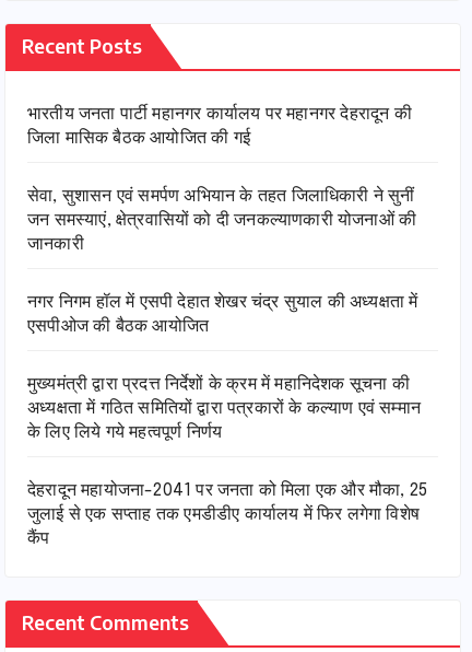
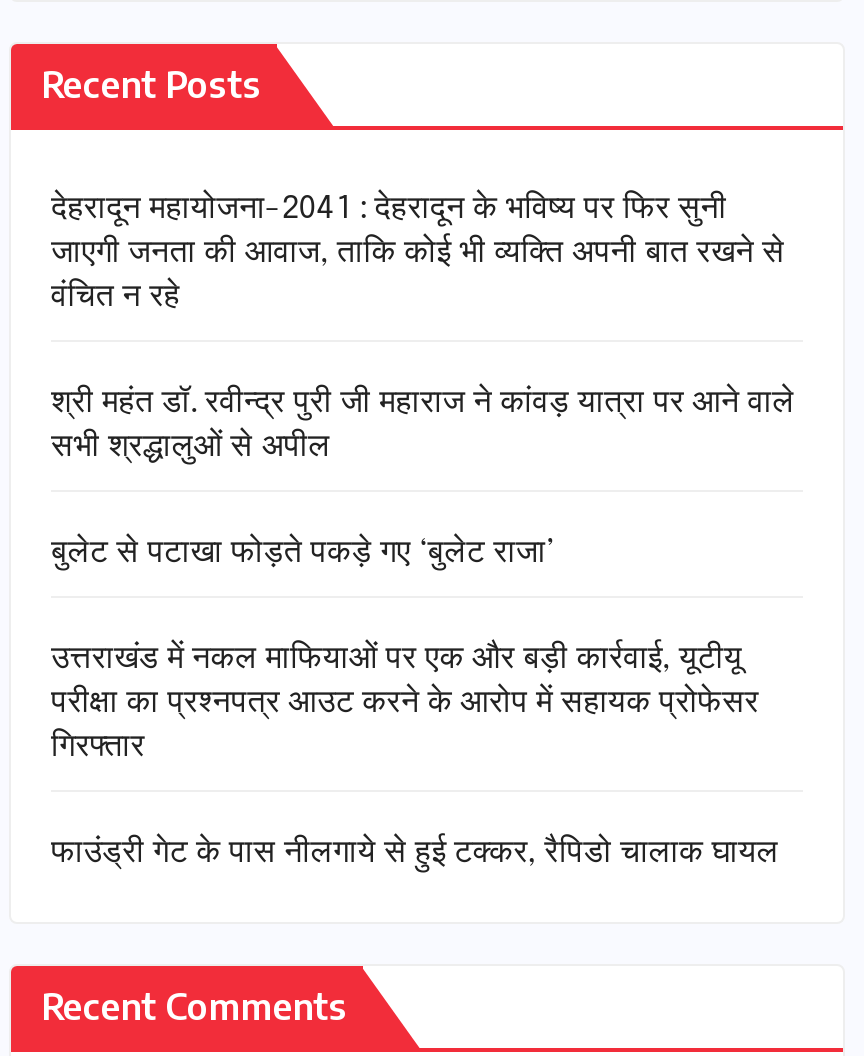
- भारतीय जनता पार्टी महानगर कार्यालय पर महानगर देहरादून की
- जिला मासिक बैठक आयोजित की गई
+ देहरादून महायोजना-2041 : देहरादून के भविष्य पर फिर सुनी
+ जाएगी जनता की आवाज, ताकि कोई भी व्यक्ति अपनी बात रखने से
+ वंचित न रहे

- सेवा, सुशासन एवं समर्पण अभियान के तहत जिलाधिकारी ने सुनीं
- जन समस्याएं, क्षेत्रवासियों को दी जनकल्याणकारी योजनाओं की
- जानकारी
+ श्री महंत डॉ. रवीन्द्र पुरी जी महाराज ने कांवड़ यात्रा पर आने वाले
+ सभी श्रद्धालुओं से अपील

- नगर निगम हॉल में एसपी देहात शेखर चंद्र सुयाल की अध्यक्षता में
- एसपीओज की बैठक आयोजित
+ बुलेट से पटाखा फोड़ते पकड़े गए ‘बुलेट राजा’

- मुख्यमंत्री द्वारा प्रदत्त निर्देशों के क्रम में महानिदेशक सूचना की
- अध्यक्षता में गठित समितियों द्वारा पत्रकारों के कल्याण एवं सम्मान
- के लिए लिये गये महत्वपूर्ण निर्णय
+ उत्तराखंड में नकल माफियाओं पर एक और बड़ी कार्रवाई, यूटीयू
+ परीक्षा का प्रश्नपत्र आउट करने के आरोप में सहायक प्रोफेसर
+ गिरफ्तार

- देहरादून महायोजना-2041 पर जनता को मिला एक और मौका, 25
- जुलाई से एक सप्ताह तक एमडीडीए कार्यालय में फिर लगेगा विशेष
- कैंप
+ फाउंड्री गेट के पास नीलगाये से हुई टक्कर, रैपिडो चालाक घायल
